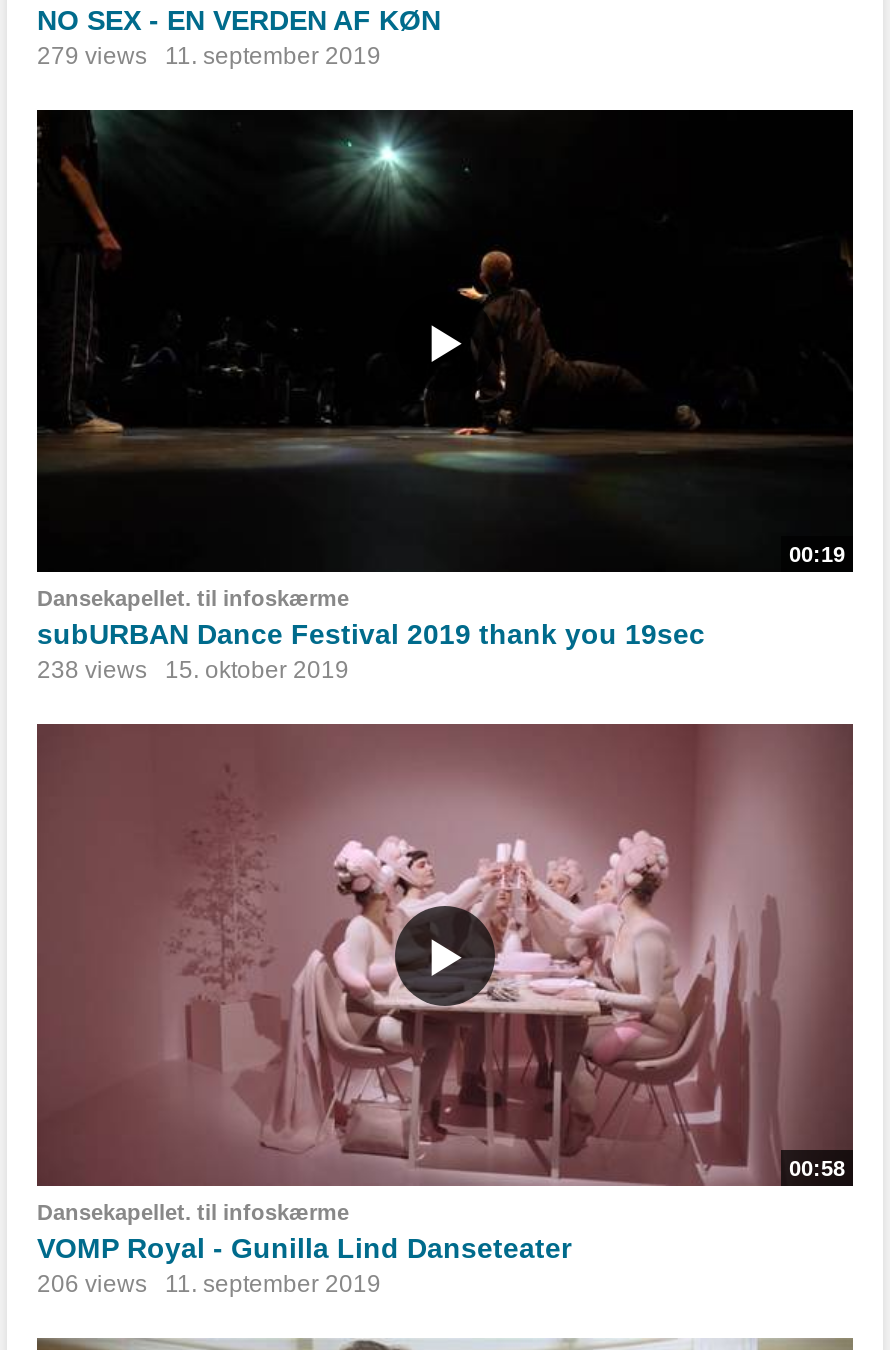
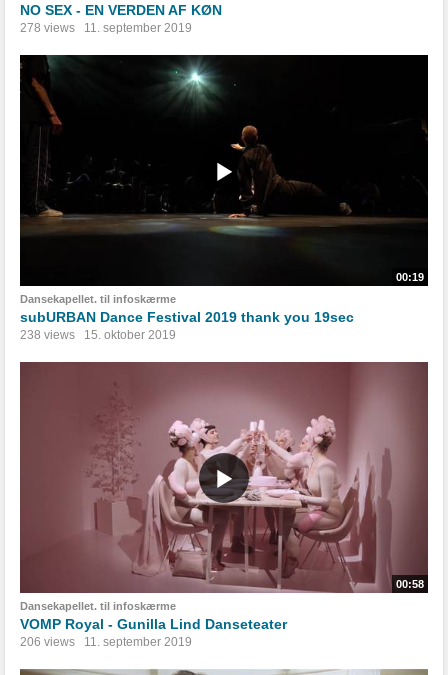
- 279 views 11. september 2019
+ 278 views 11. september 2019
